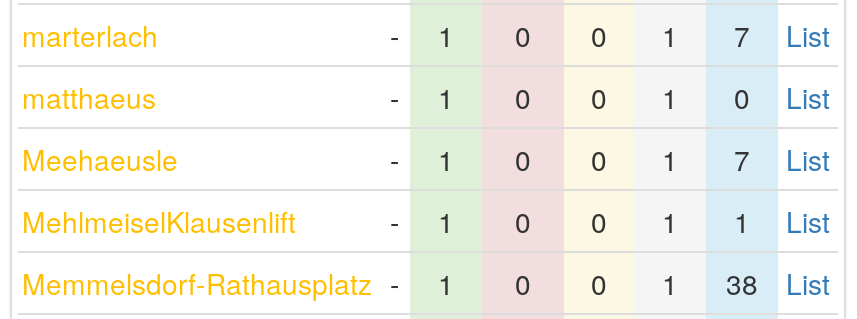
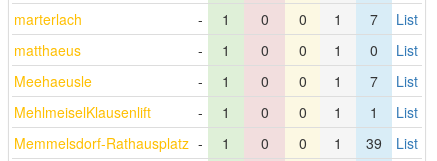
- Memmelsdorf-Rathausplatz - 1 0 0 1 38 List
+ Memmelsdorf-Rathausplatz - 1 0 0 1 39 List
